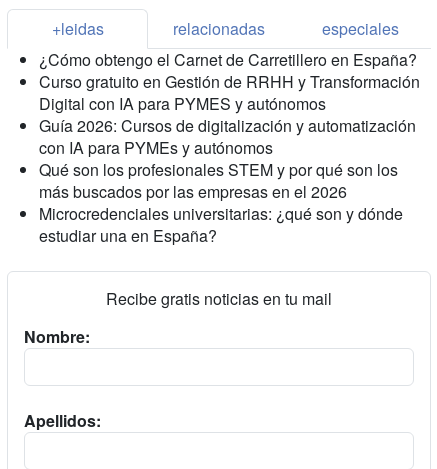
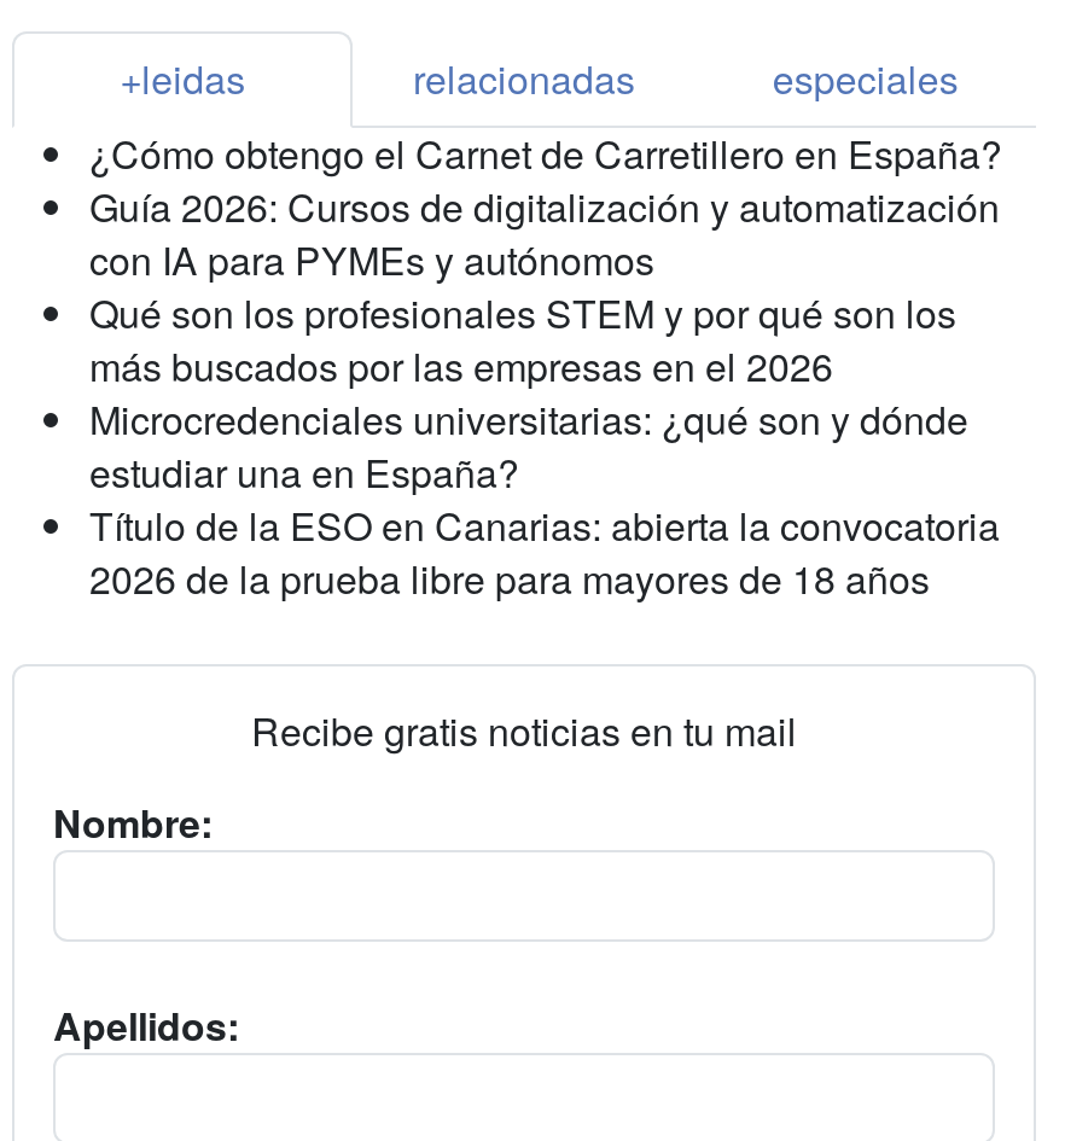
- Curso gratuito en Gestión de RRHH y Transformación
- Digital con IA para PYMES y autónomos

moved up: Guía 2026: Cursos de digitalización y automatización | con IA para PYMEs y autónomos | Qué son los profesionales STEM y por qué son los | más buscados por las empresas en el 2026 | Microcredenciales universitarias: ¿qué son y dónde | estudiar una en España?

+ Título de la ESO en Canarias: abierta la convocatoria
+ 2026 de la prueba libre para mayores de 18 años
